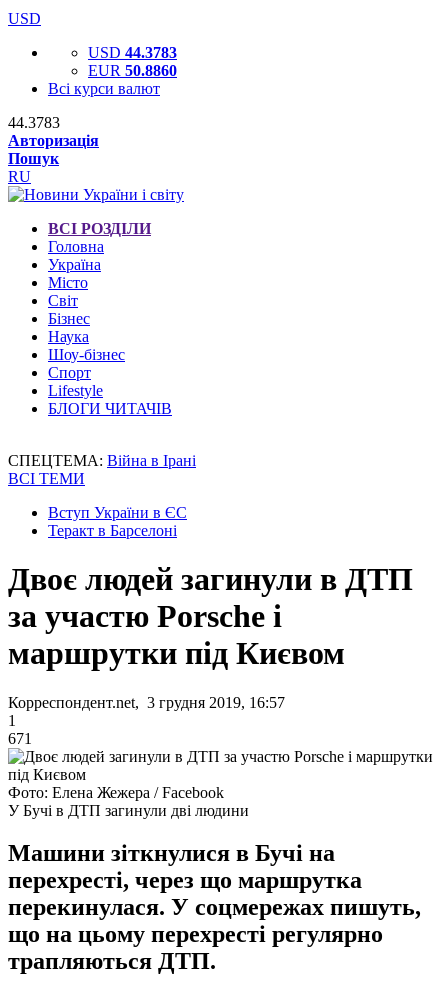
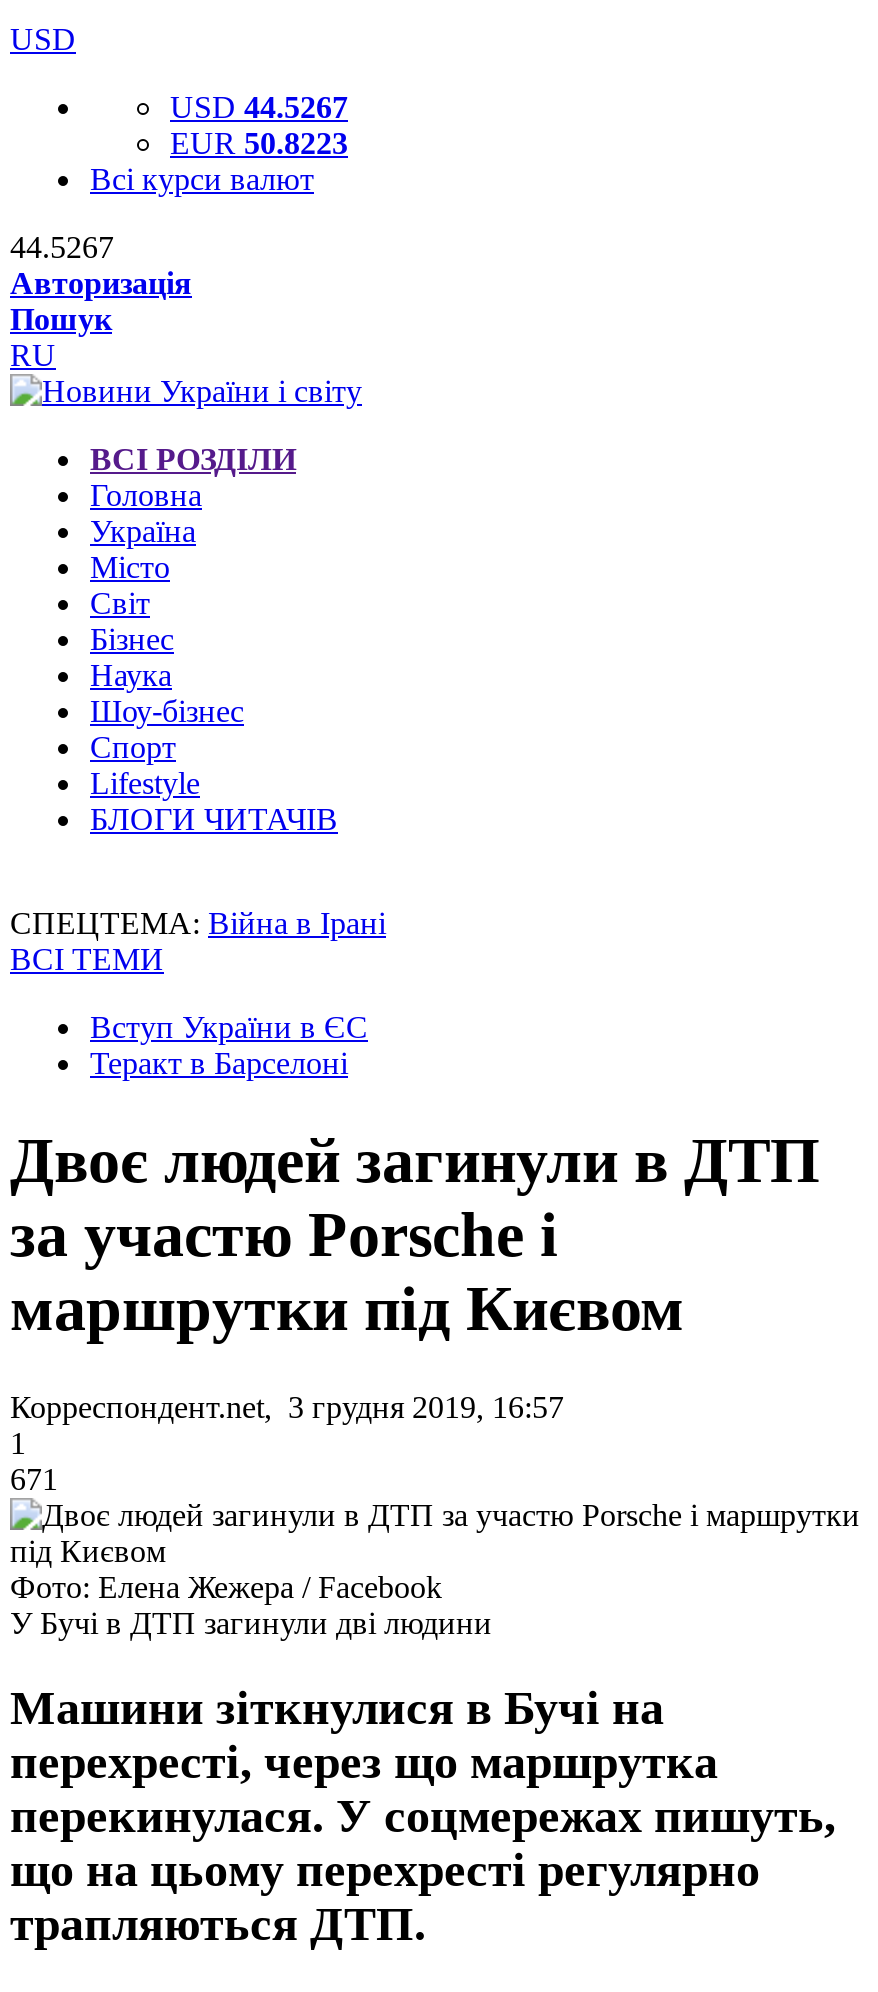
- USD 44.3783
+ USD 44.5267

- EUR 50.8860
+ EUR 50.8223

- 44.3783
+ 44.5267
